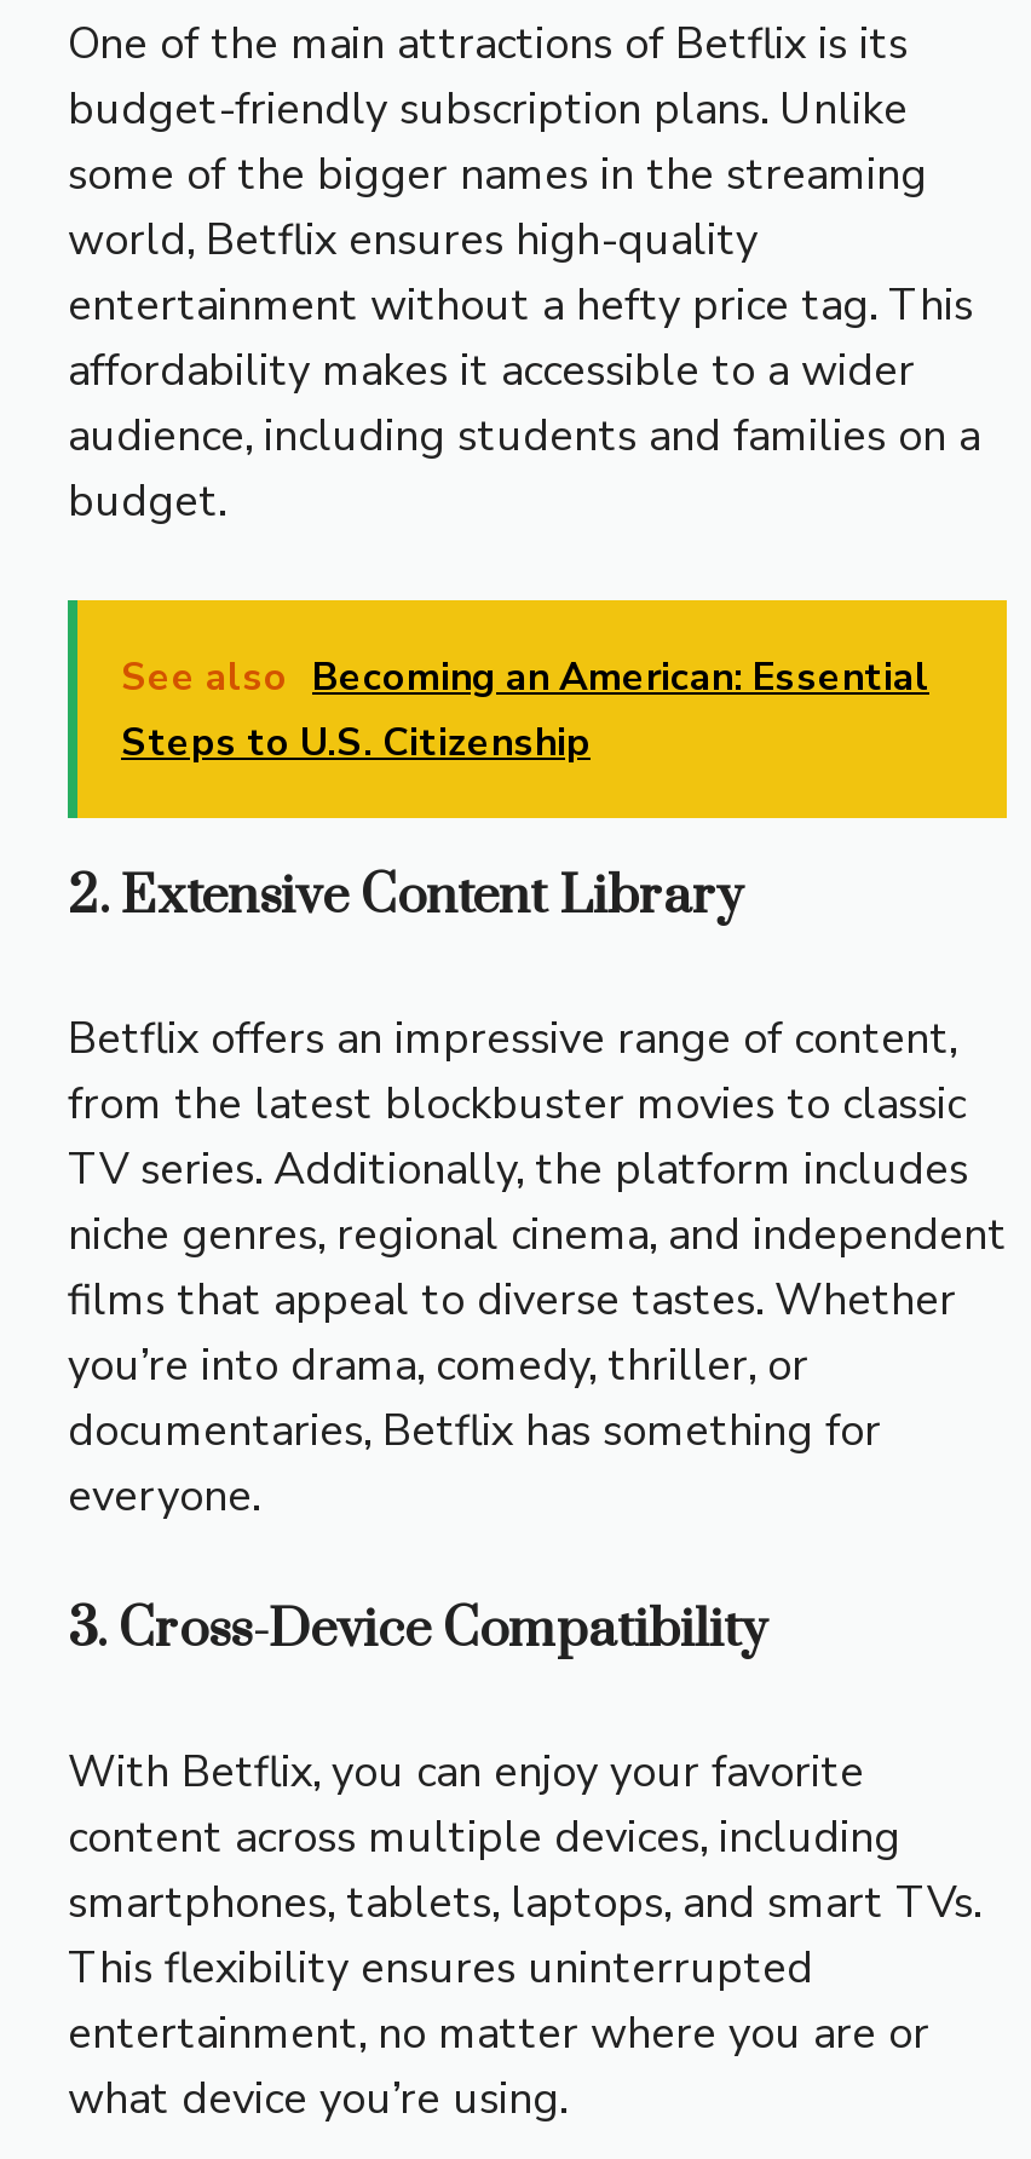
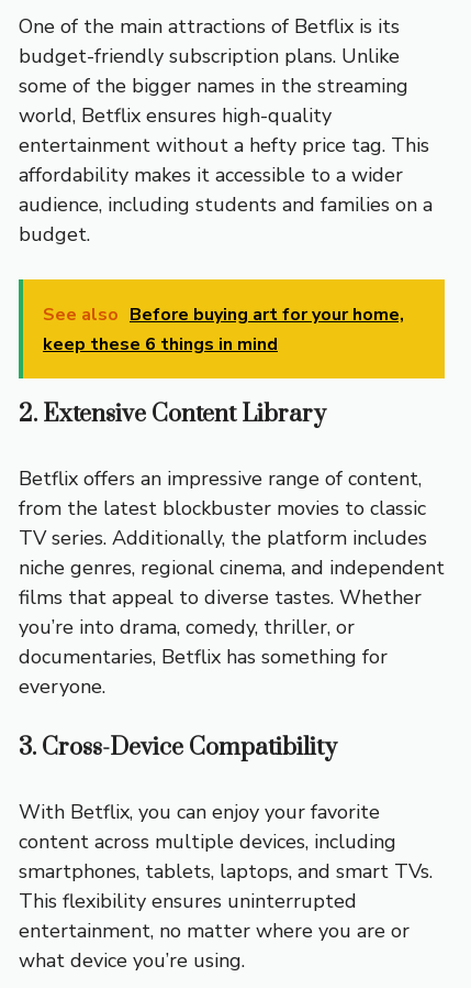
- See also Becoming an American: Essential
- Steps to U.S. Citizenship
+ See also Before buying art for your home,
+ keep these 6 things in mind
